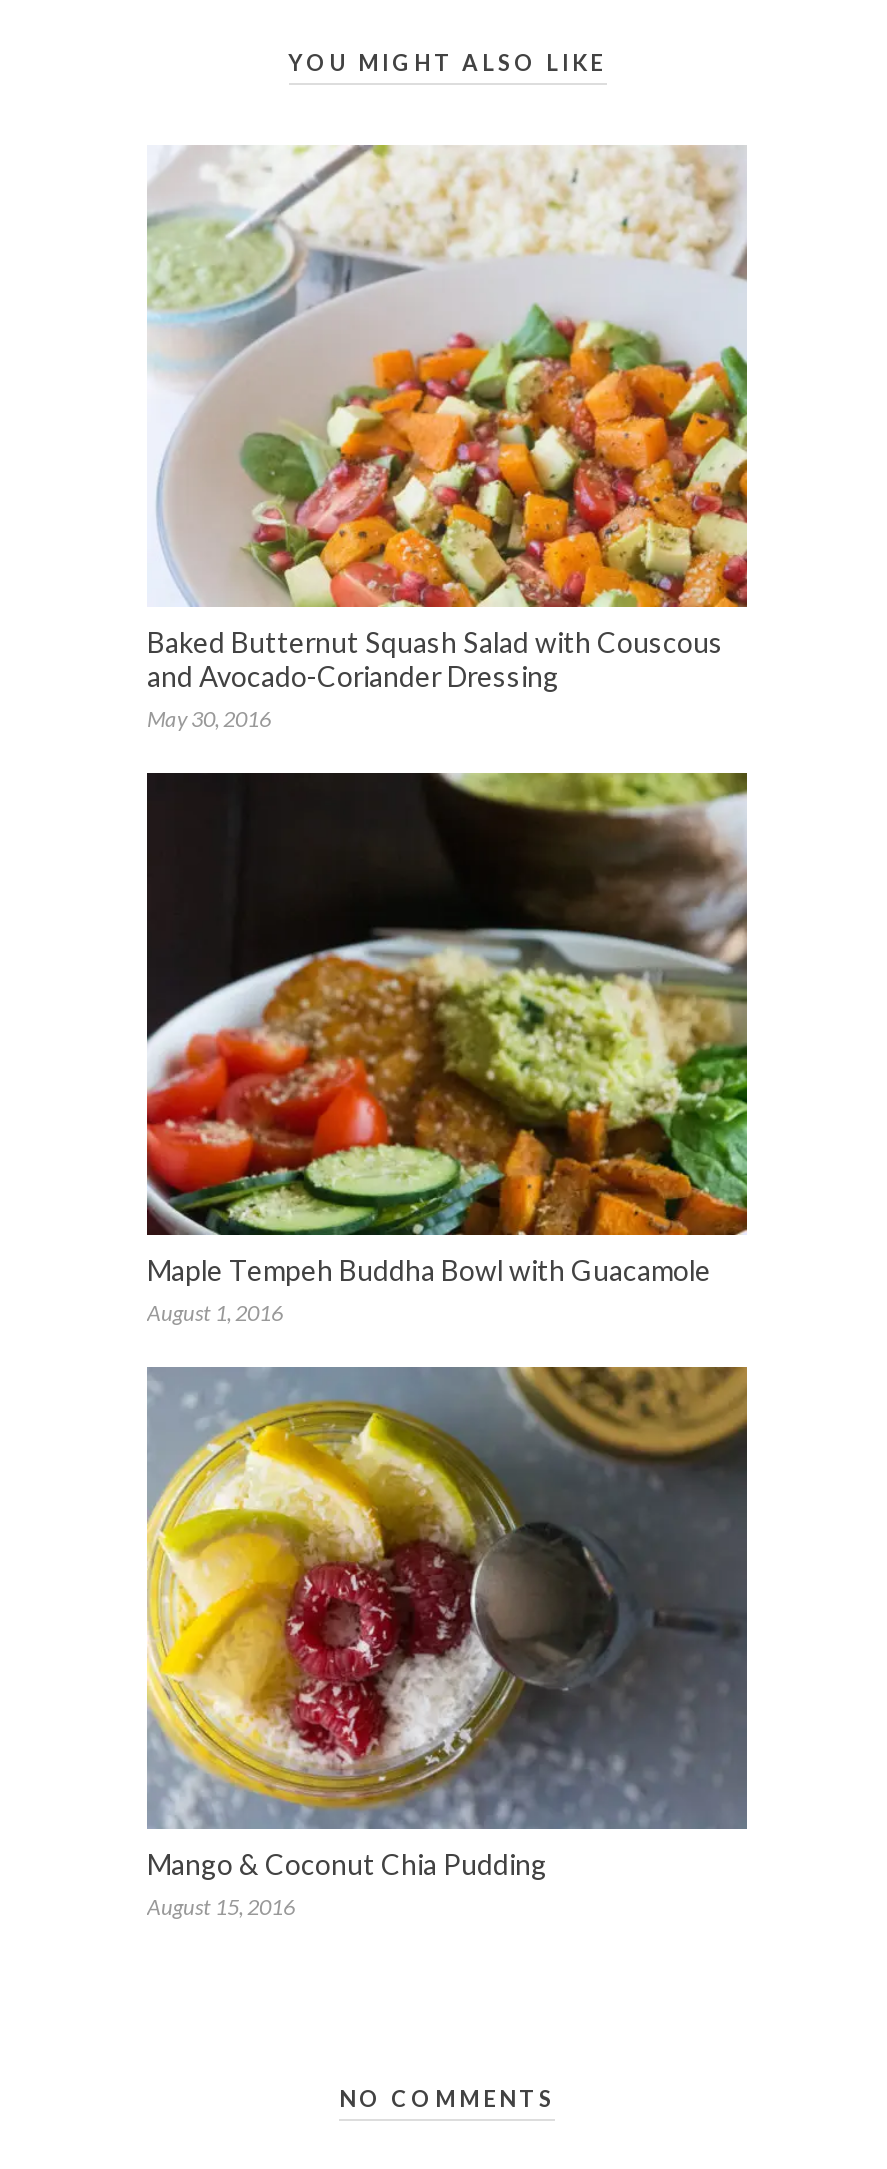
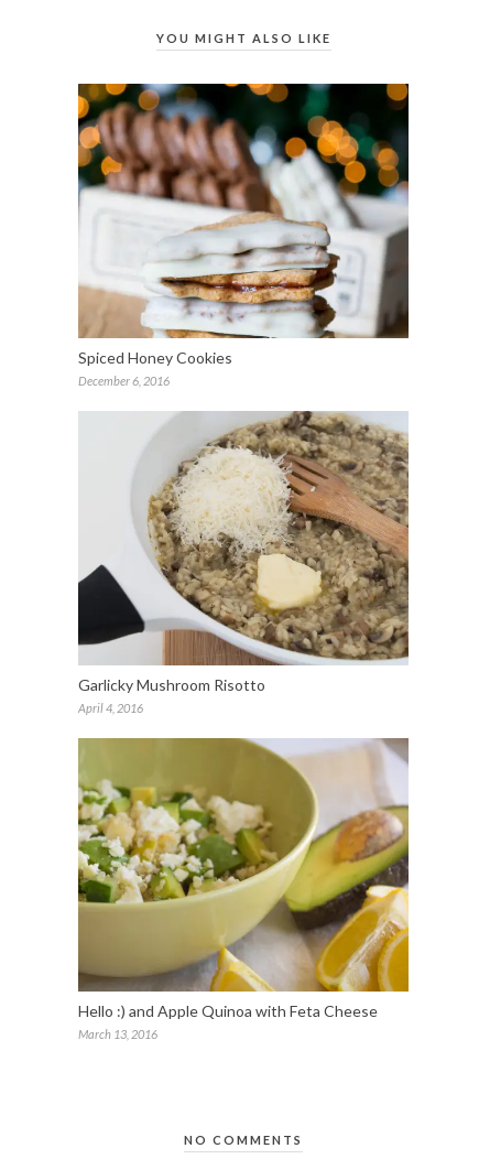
- [image]
- Baked Butternut Squash Salad with Couscous
- and Avocado-Coriander Dressing
- May 30, 2016
+ [image]
+ Spiced Honey Cookies
+ December 6, 2016

- [image]
- Maple Tempeh Buddha Bowl with Guacamole
- August 1, 2016
+ [image]
+ Garlicky Mushroom Risotto
+ April 4, 2016

- [image]
- Mango & Coconut Chia Pudding
- August 15, 2016
+ [image]
+ Hello :) and Apple Quinoa with Feta Cheese
+ March 13, 2016
